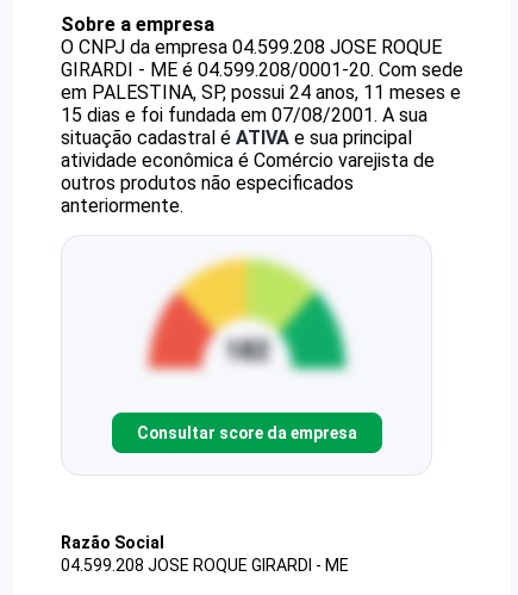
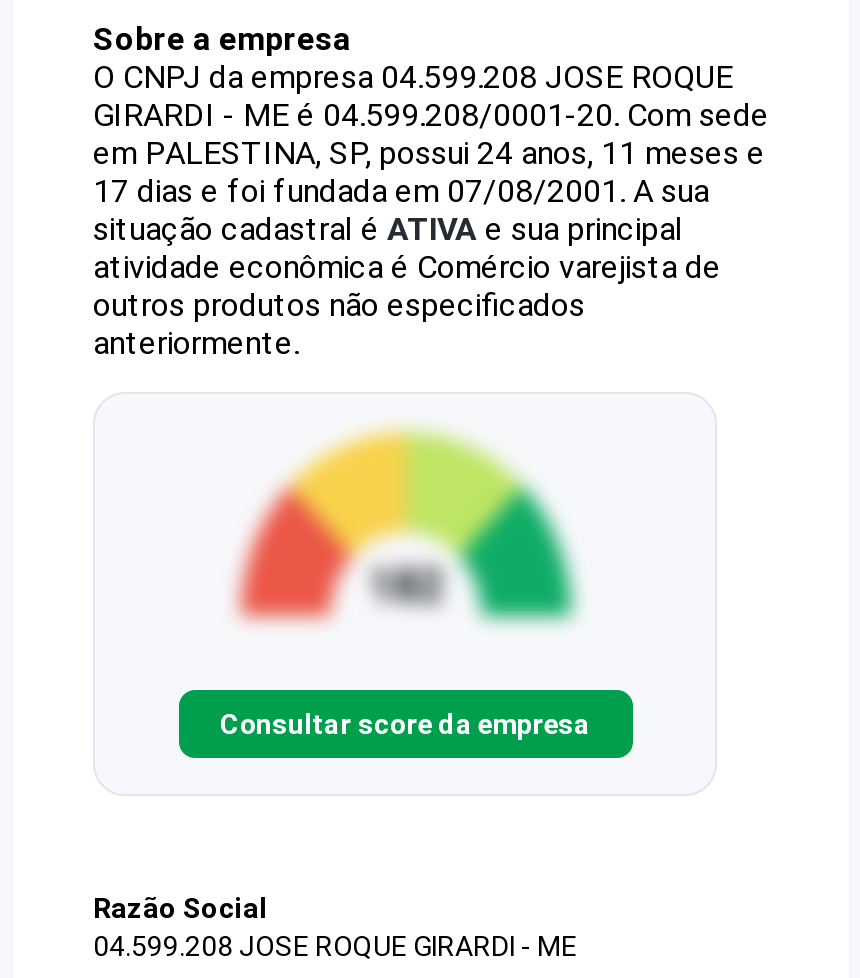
- 15 dias e foi fundada em 07/08/2001. A sua
+ 17 dias e foi fundada em 07/08/2001. A sua
